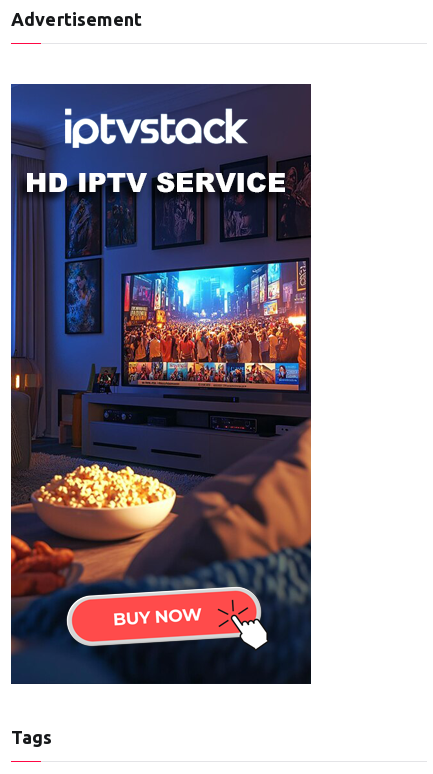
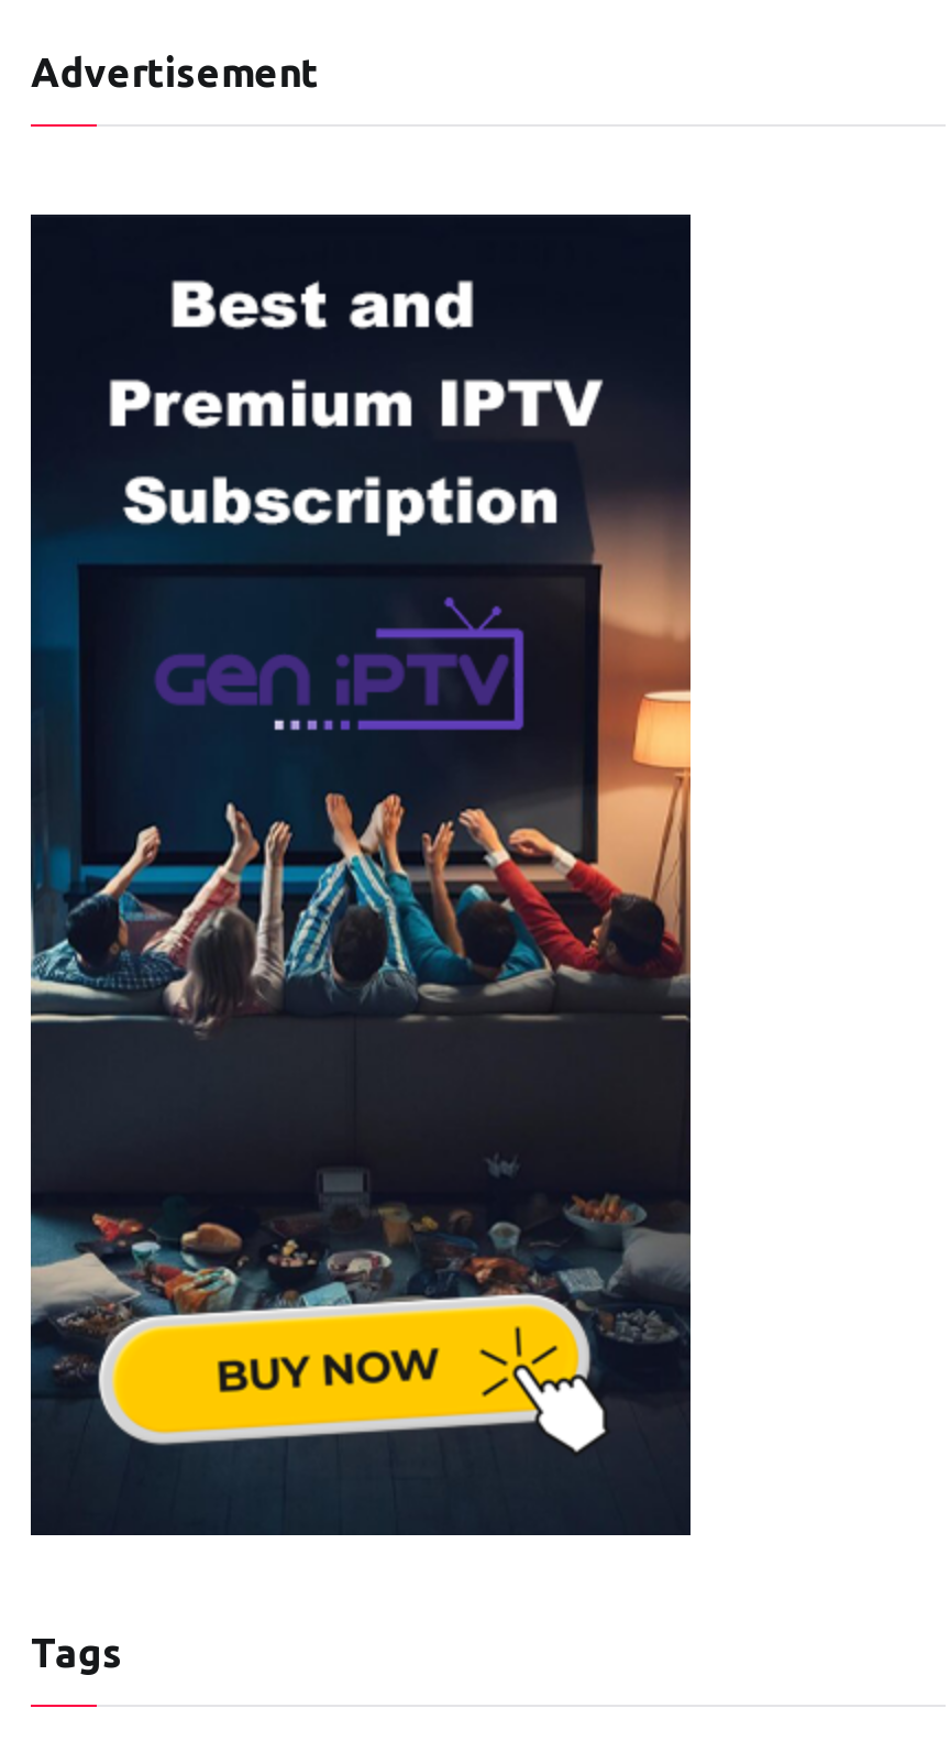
- [image]
+ [image]
